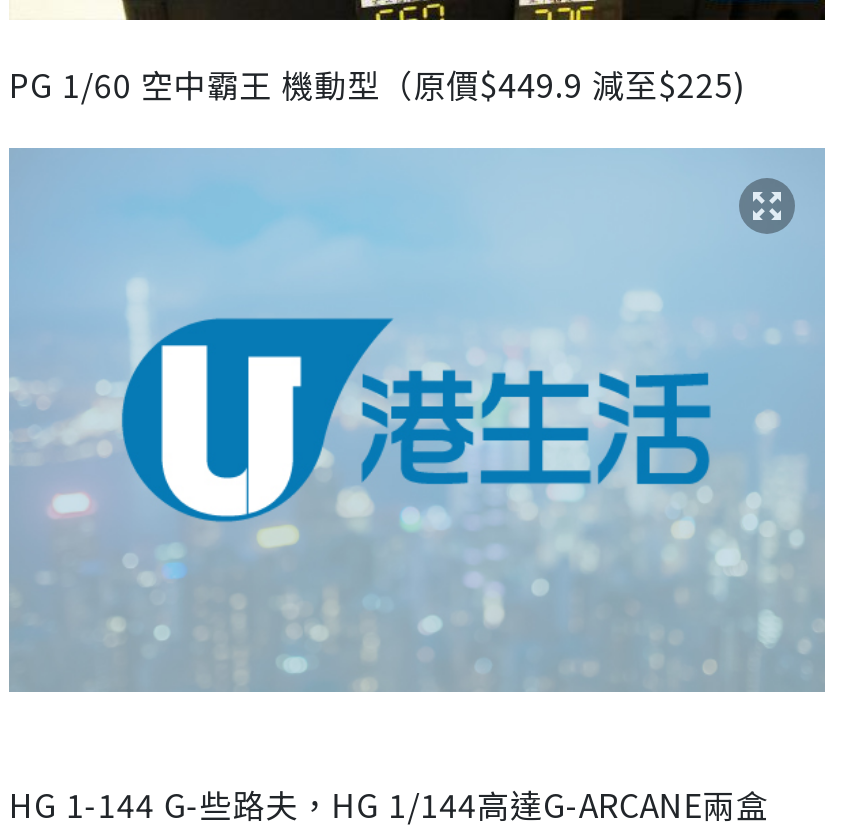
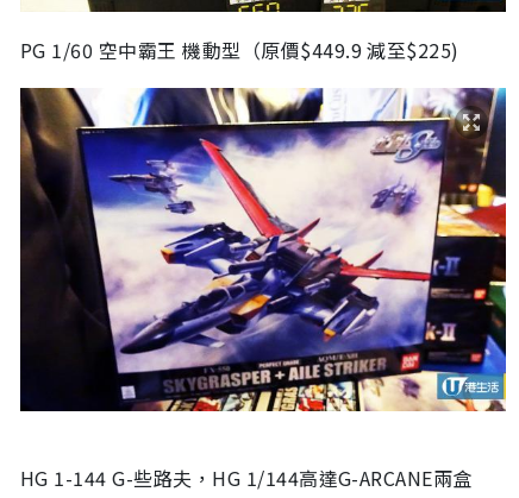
- [image]
+ [image]
